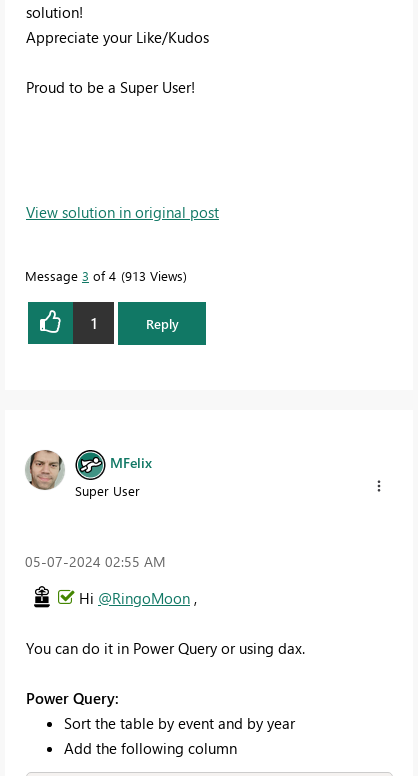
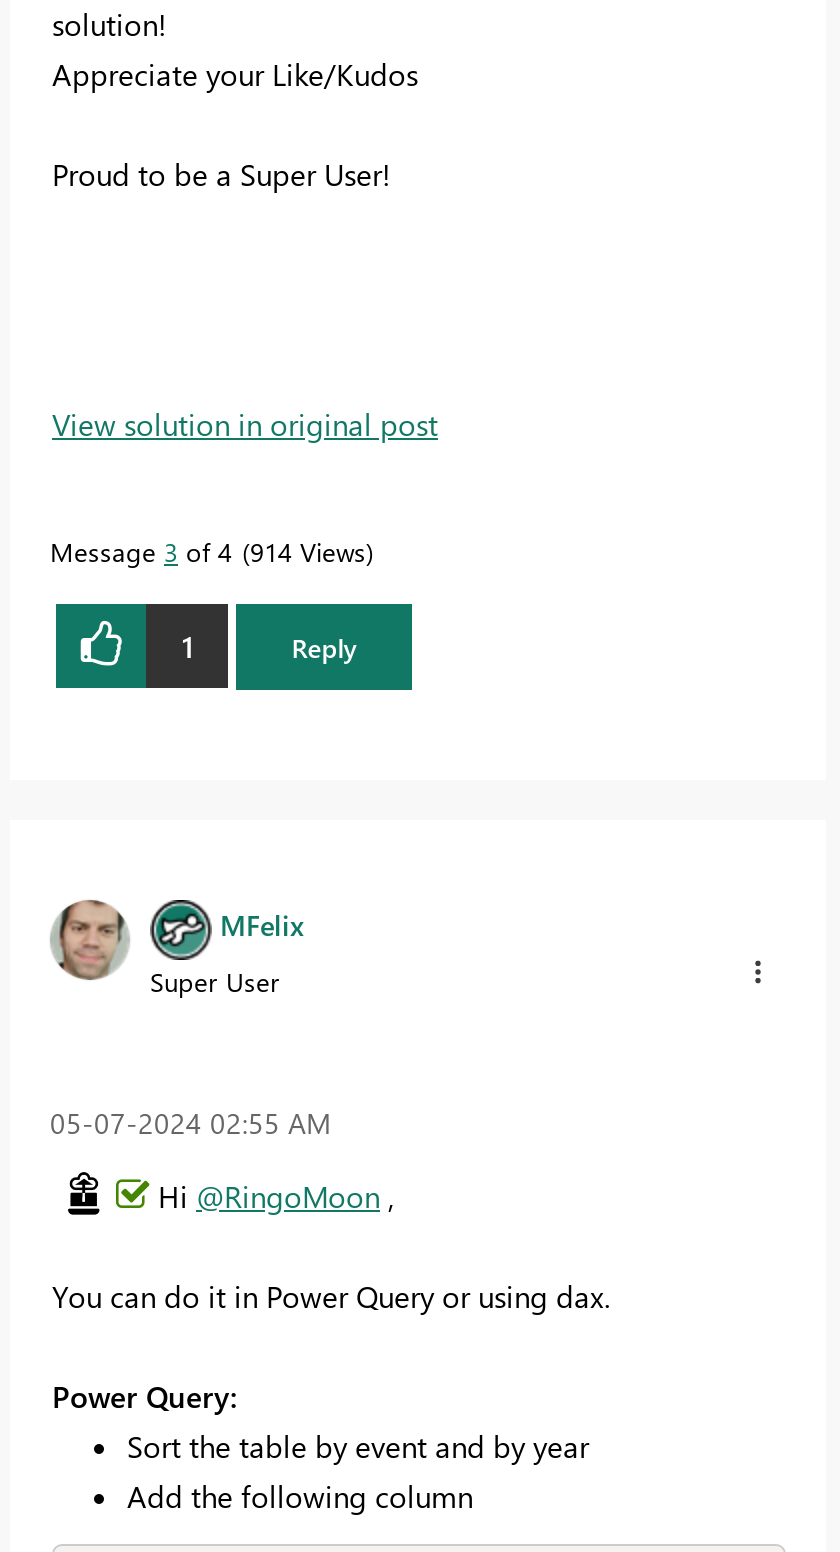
- Message 3 of 4 913 Views
+ Message 3 of 4 914 Views
